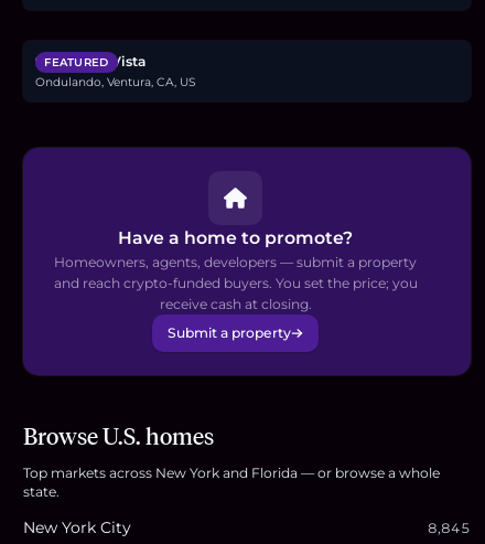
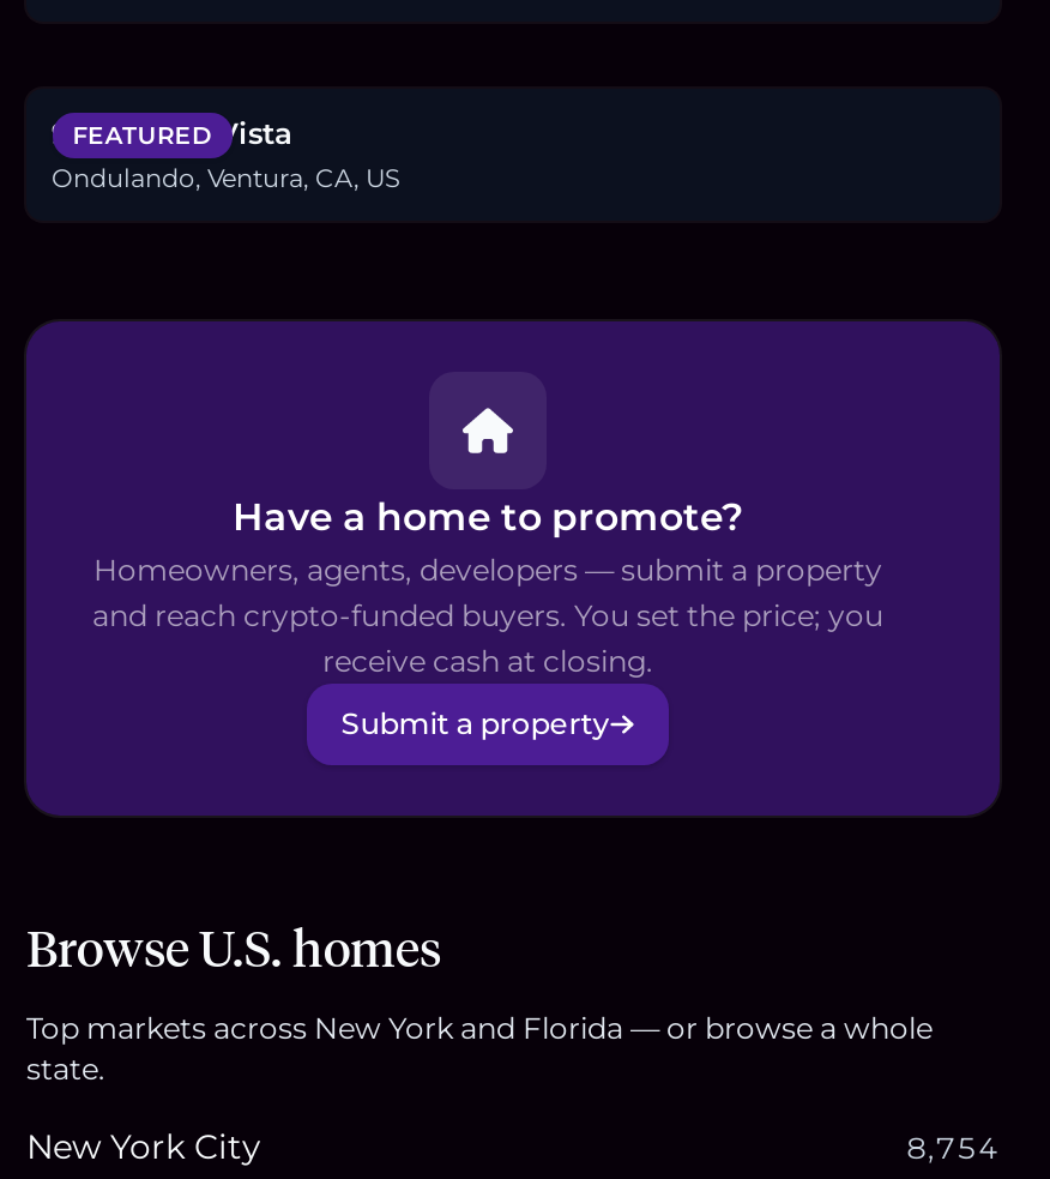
- 8,845
+ 8,754
